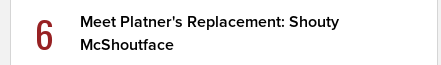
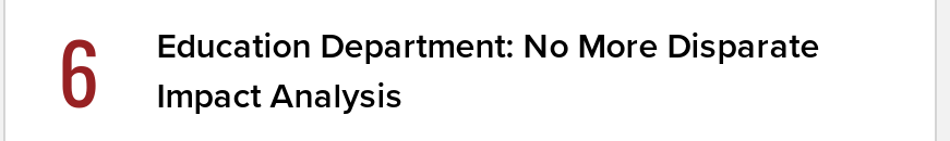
- Meet Platner's Replacement: Shouty
- McShoutface
+ Education Department: No More Disparate
+ Impact Analysis
